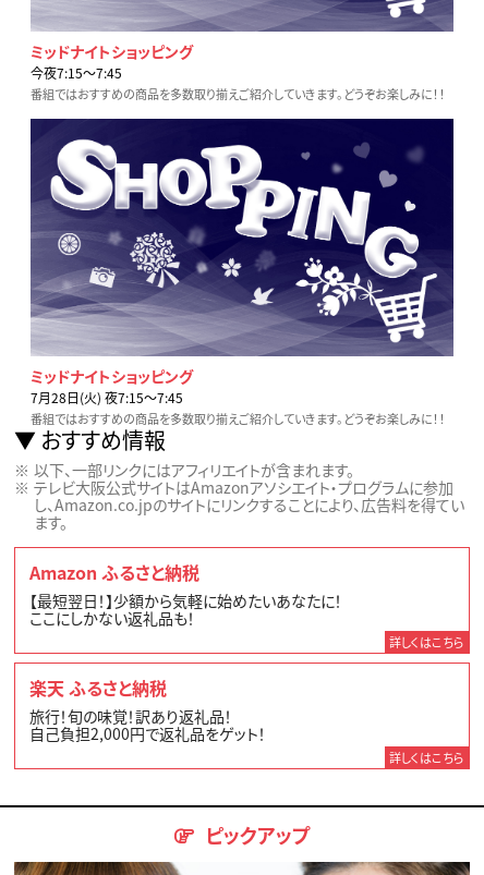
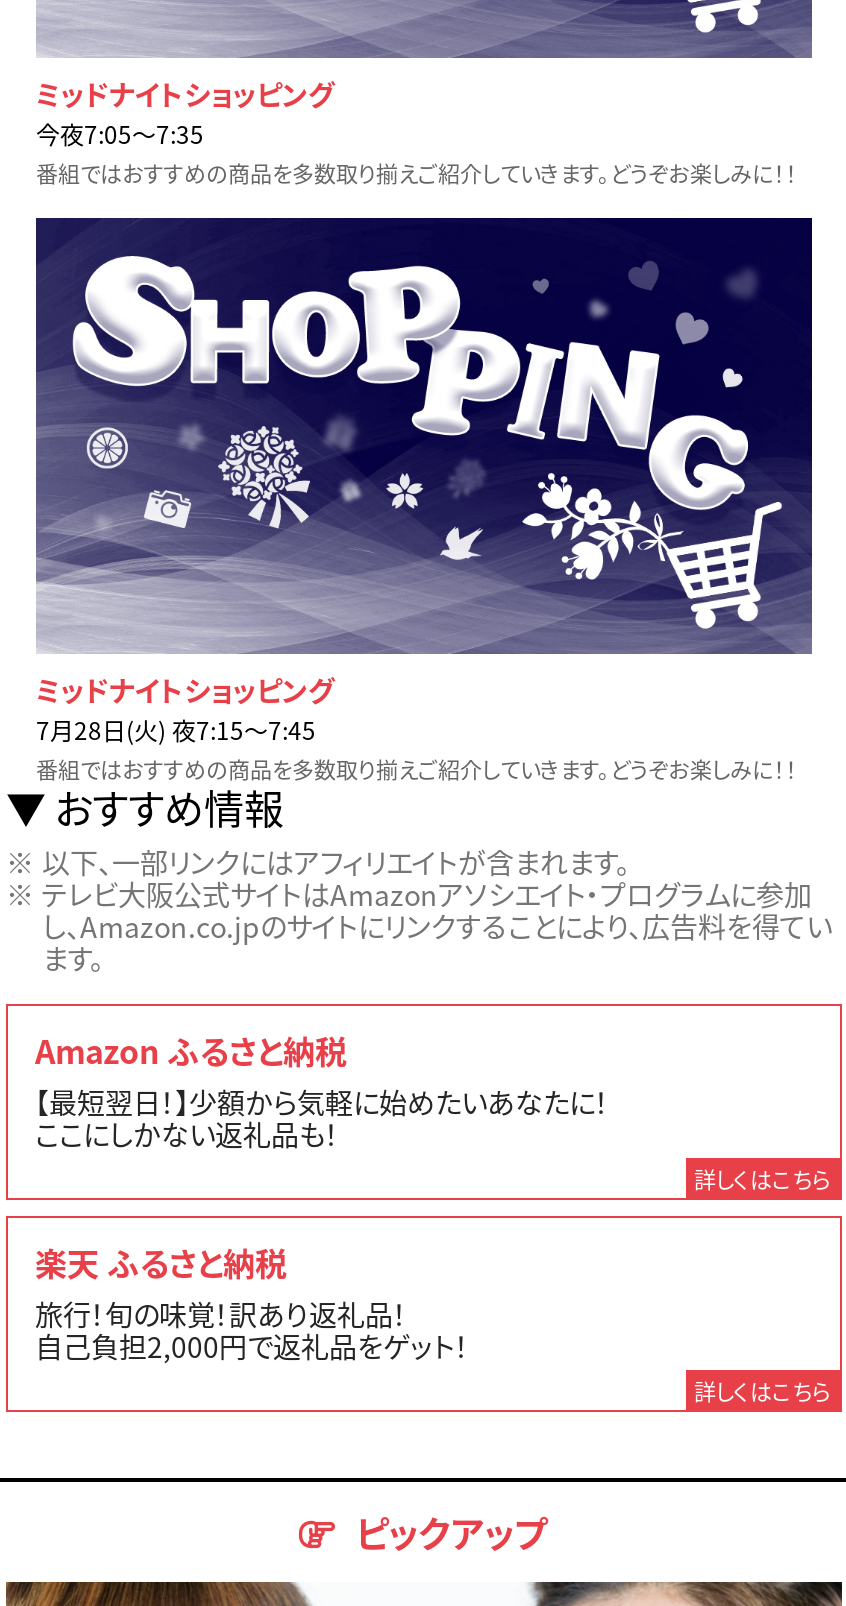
- 今夜7:15〜7:45
+ 今夜7:05〜7:35
